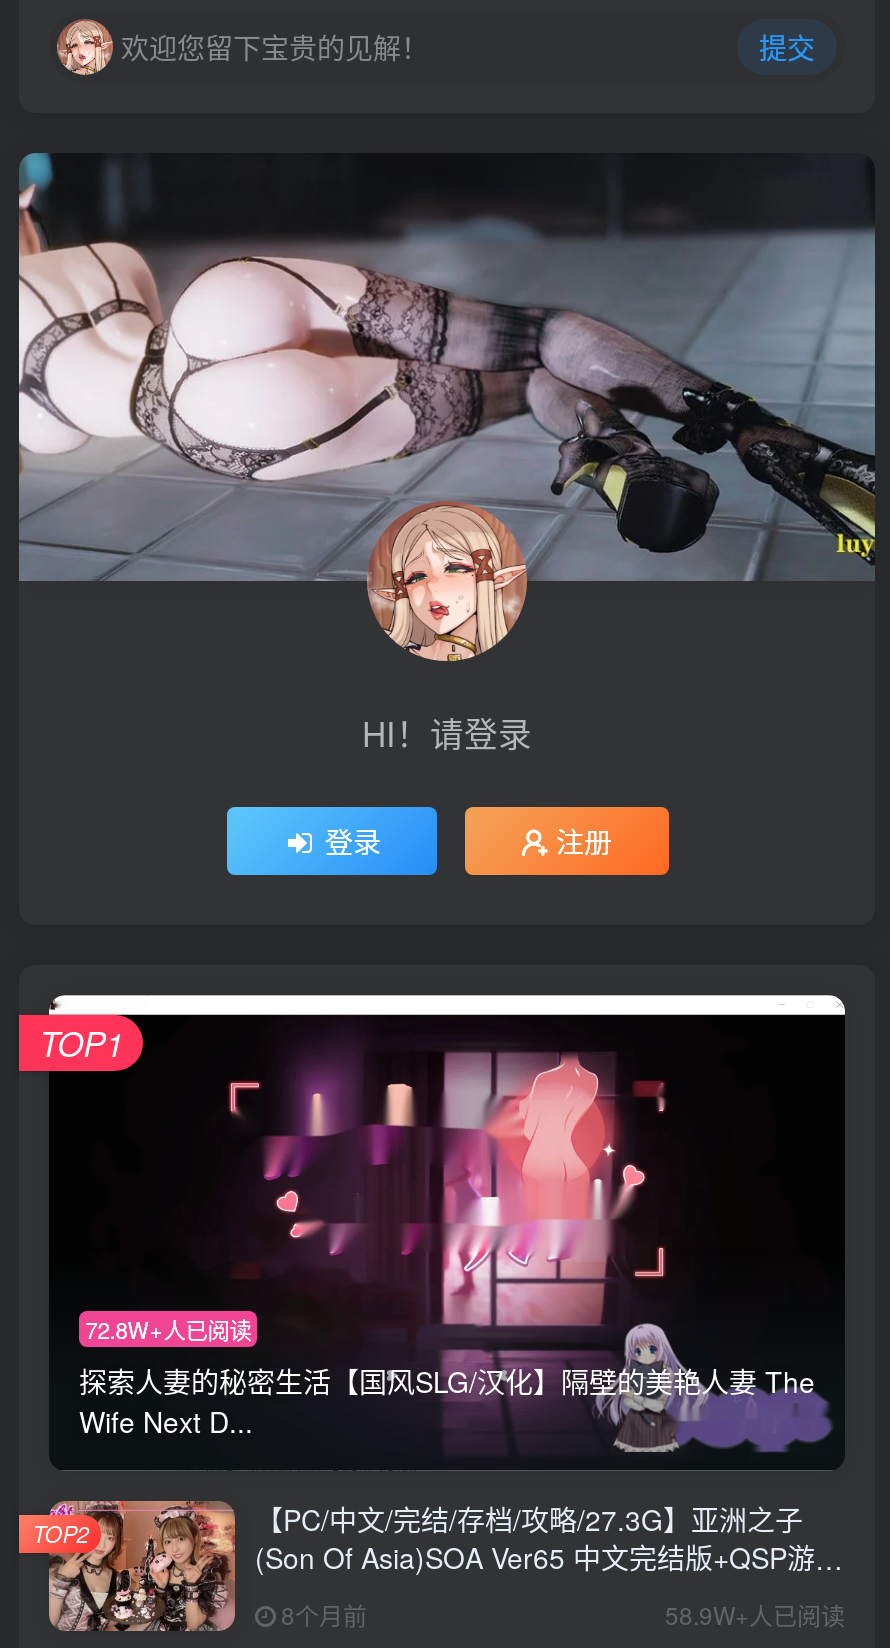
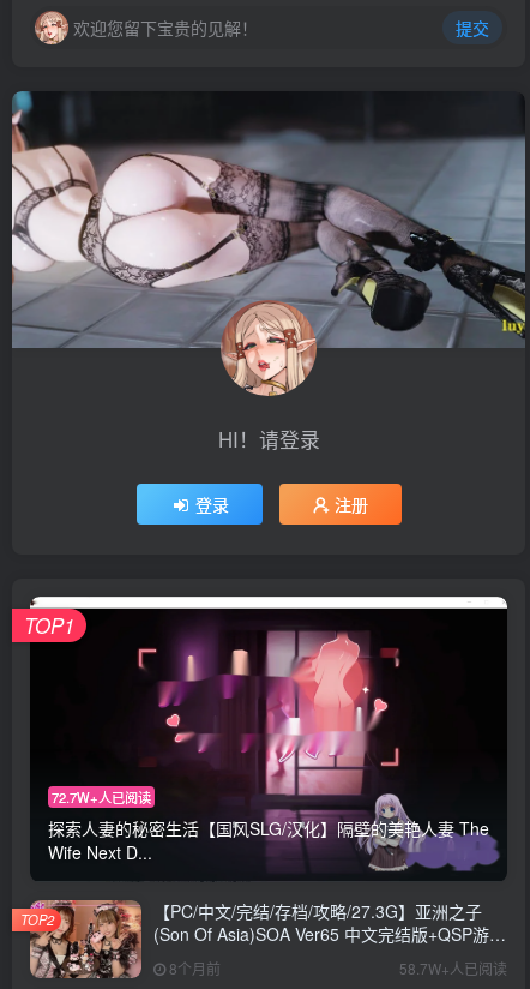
- 72.8W+人已阅读
+ 72.7W+人已阅读

- 58.9W+人已阅读
+ 58.7W+人已阅读
